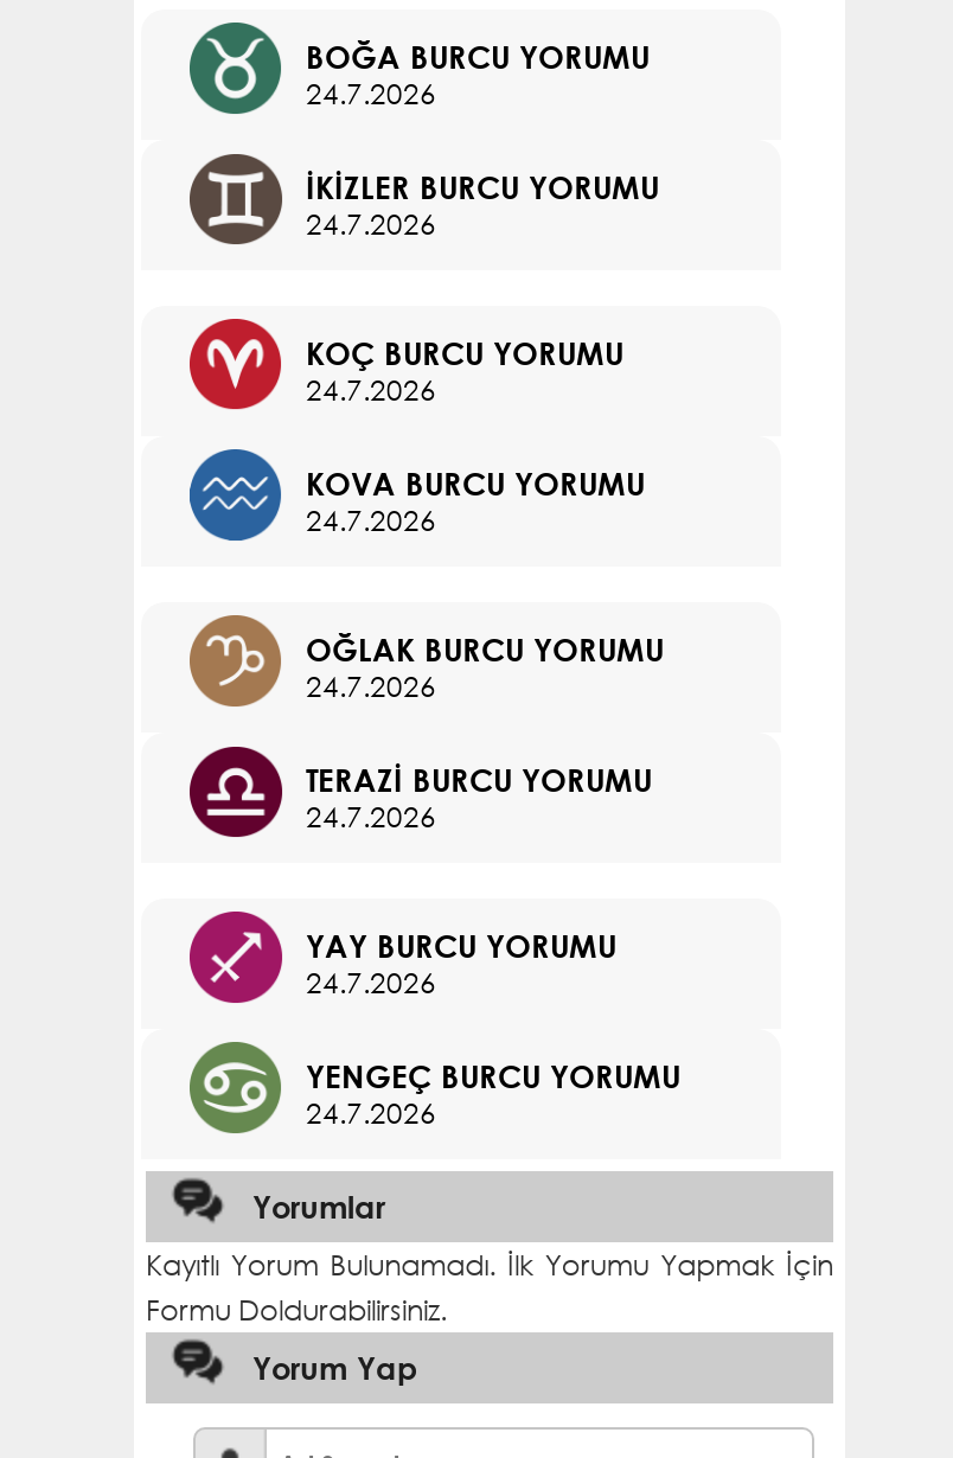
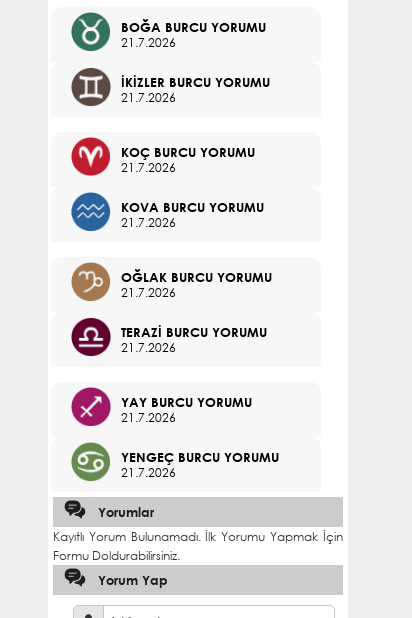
- 24.7.2026
+ 21.7.2026

- 24.7.2026
+ 21.7.2026

- 24.7.2026
+ 21.7.2026

- 24.7.2026
+ 21.7.2026

- 24.7.2026
+ 21.7.2026

- 24.7.2026
+ 21.7.2026

- 24.7.2026
+ 21.7.2026

- 24.7.2026
+ 21.7.2026
